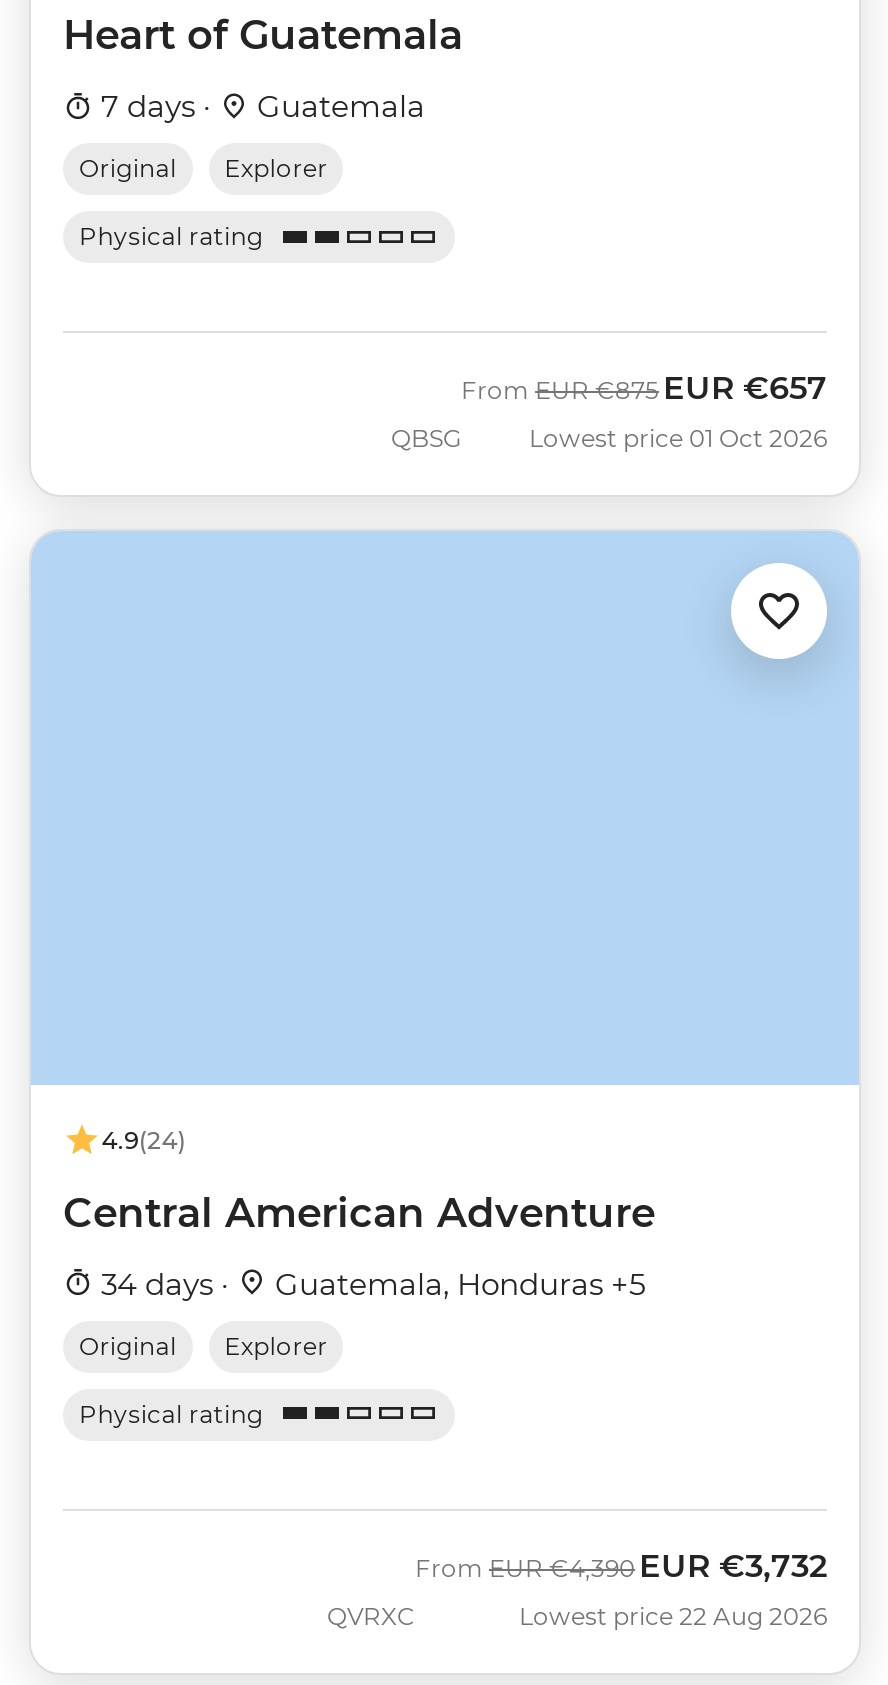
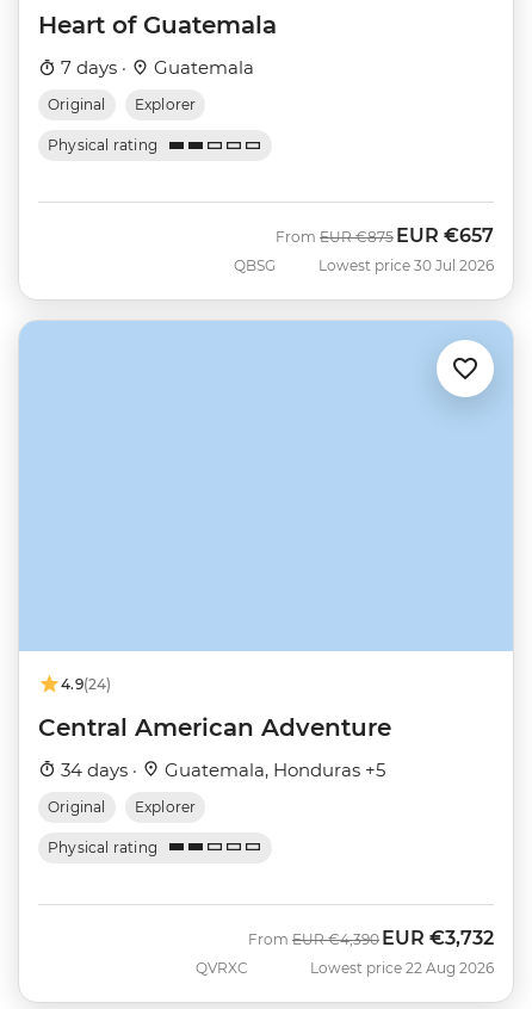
- Lowest price 01 Oct 2026
+ Lowest price 30 Jul 2026
